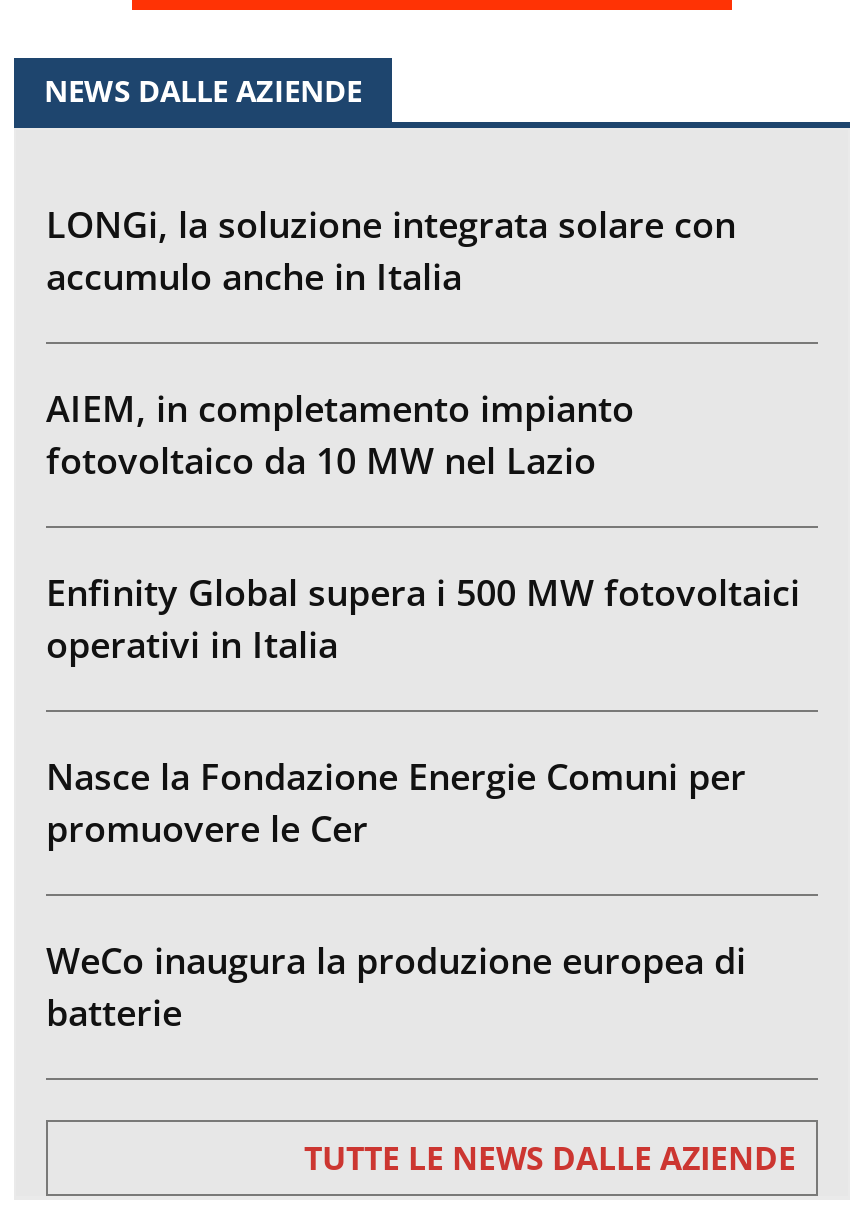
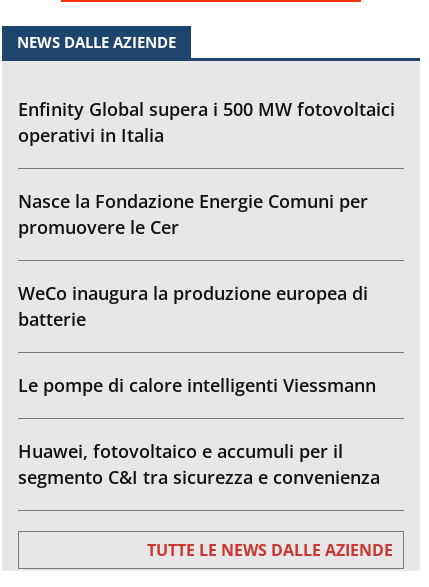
- LONGi, la soluzione integrata solare con
- accumulo anche in Italia
- AIEM, in completamento impianto
- fotovoltaico da 10 MW nel Lazio

moved up: Enfinity Global supera i 500 MW fotovoltaici | operativi in Italia | Nasce la Fondazione Energie Comuni per | promuovere le Cer | WeCo inaugura la produzione europea di | batterie

+ Le pompe di calore intelligenti Viessmann
+ Huawei, fotovoltaico e accumuli per il
+ segmento C&I tra sicurezza e convenienza
